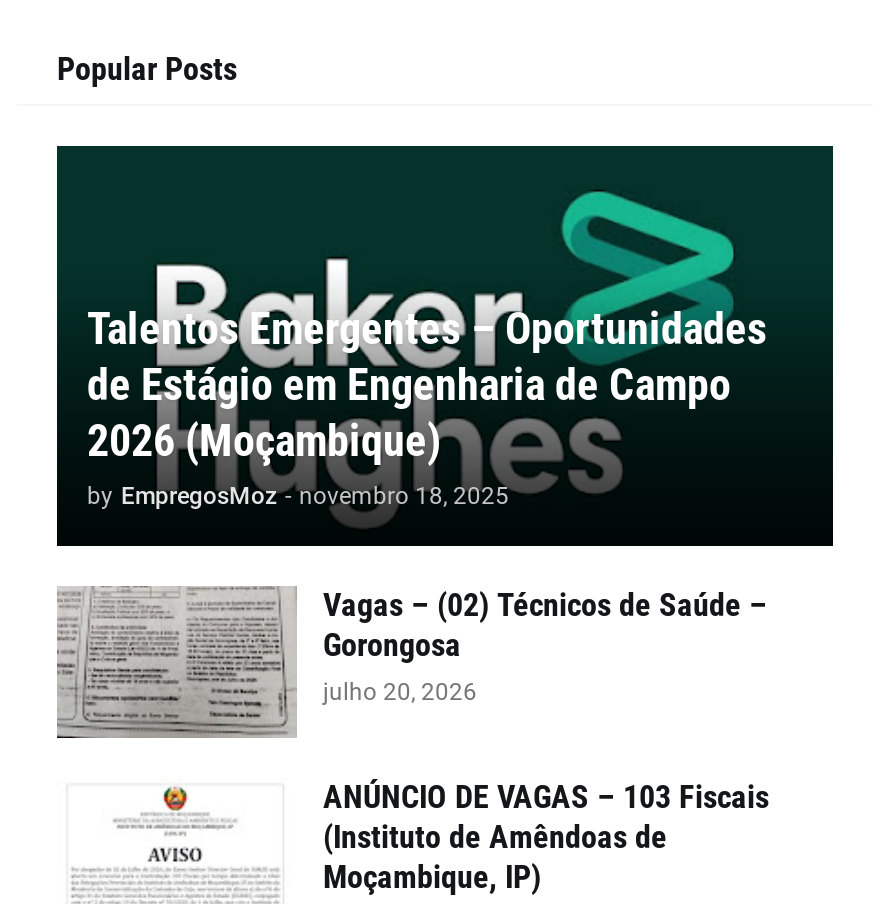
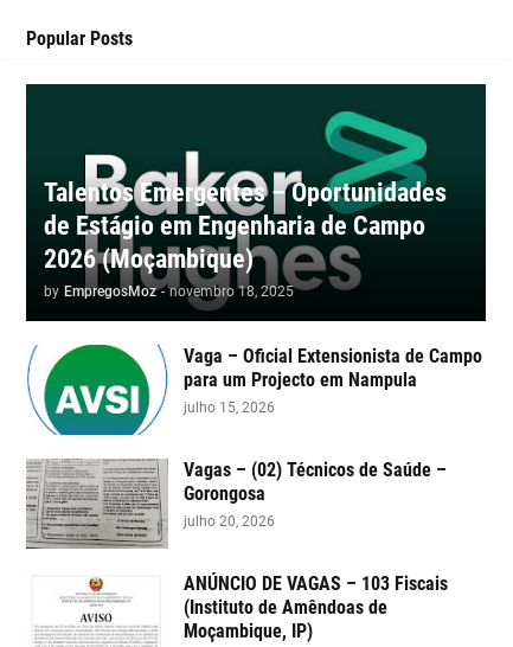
+ [image]
+ Vaga – Oficial Extensionista de Campo
+ para um Projecto em Nampula
+ julho 15, 2026
